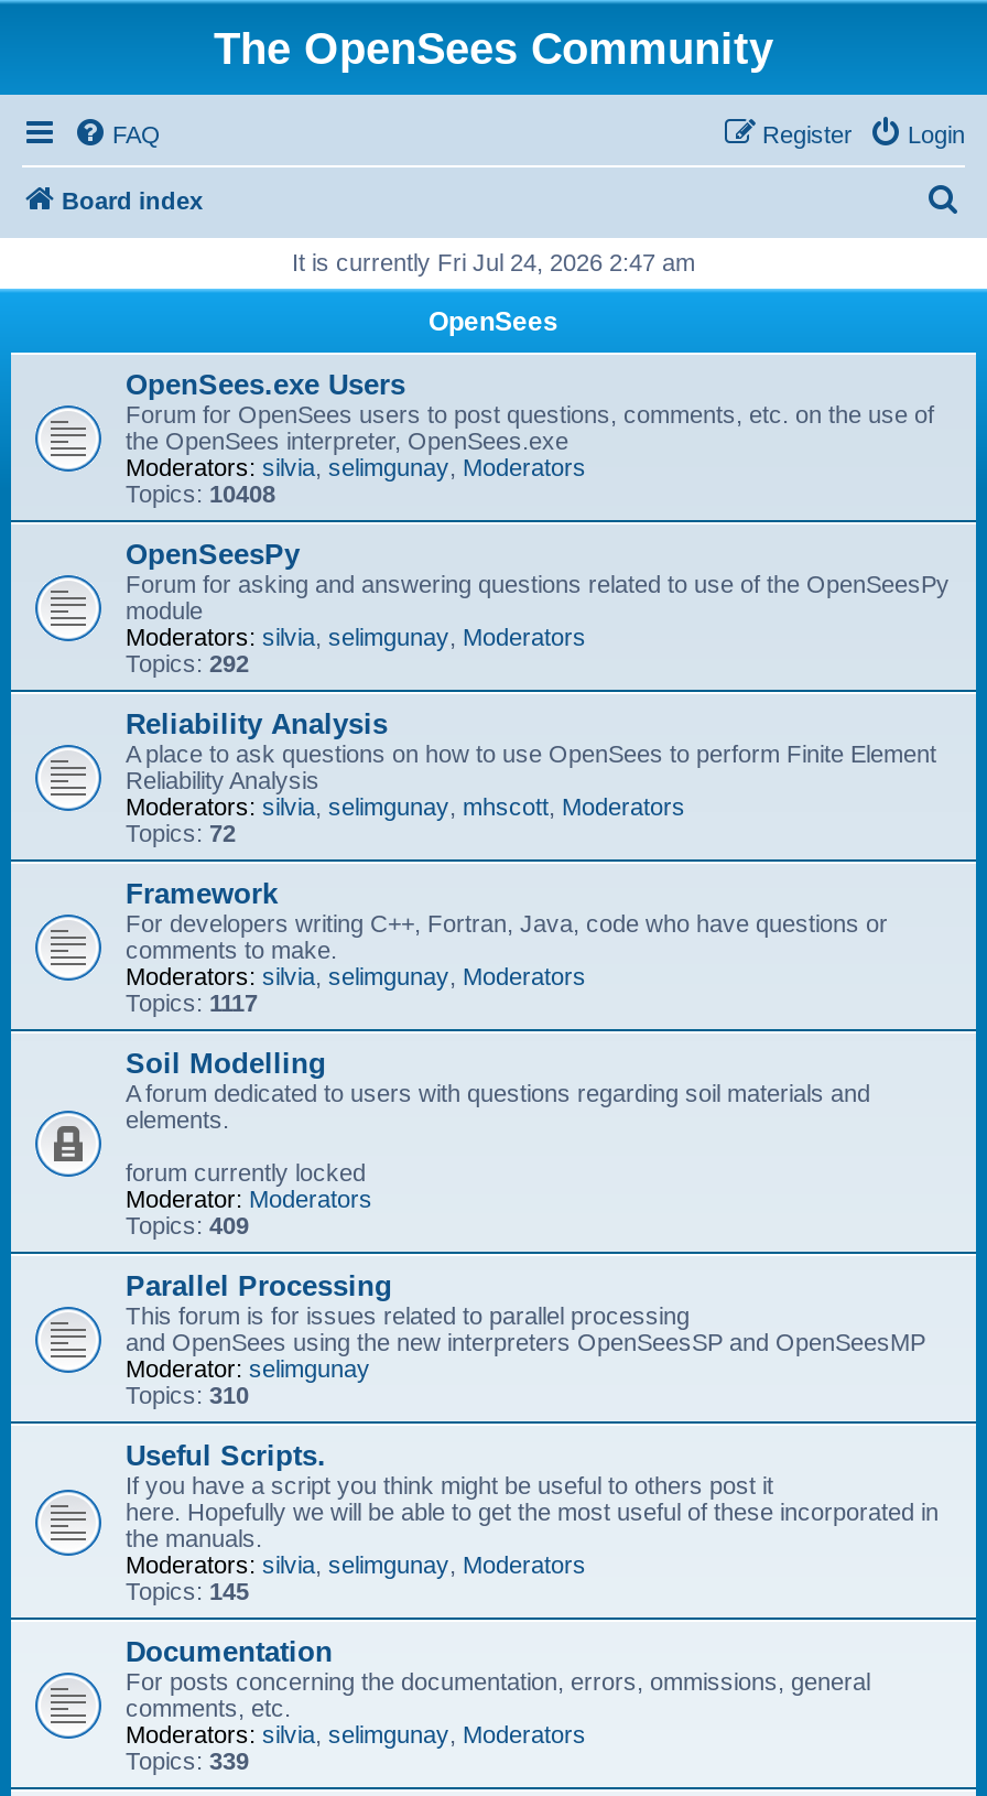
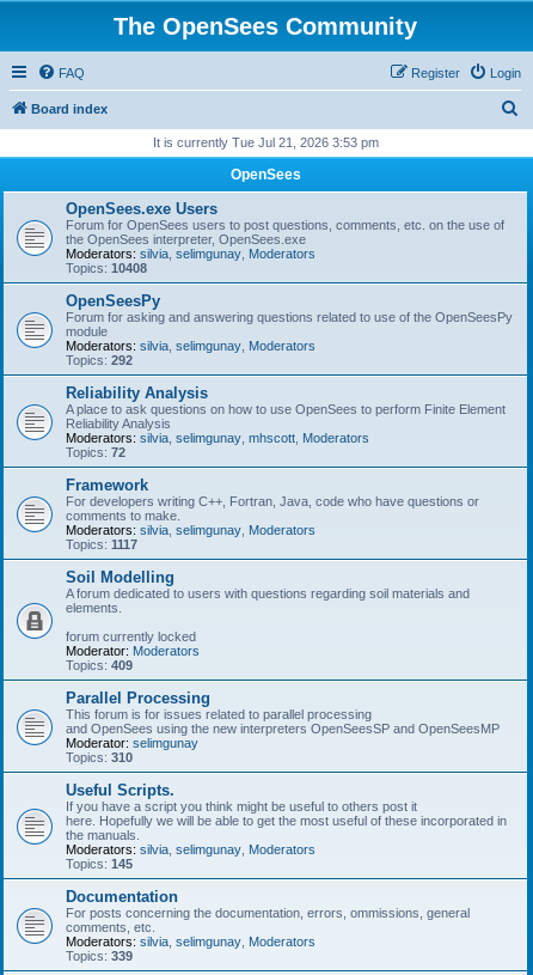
- It is currently Fri Jul 24, 2026 2:47 am
+ It is currently Tue Jul 21, 2026 3:53 pm
